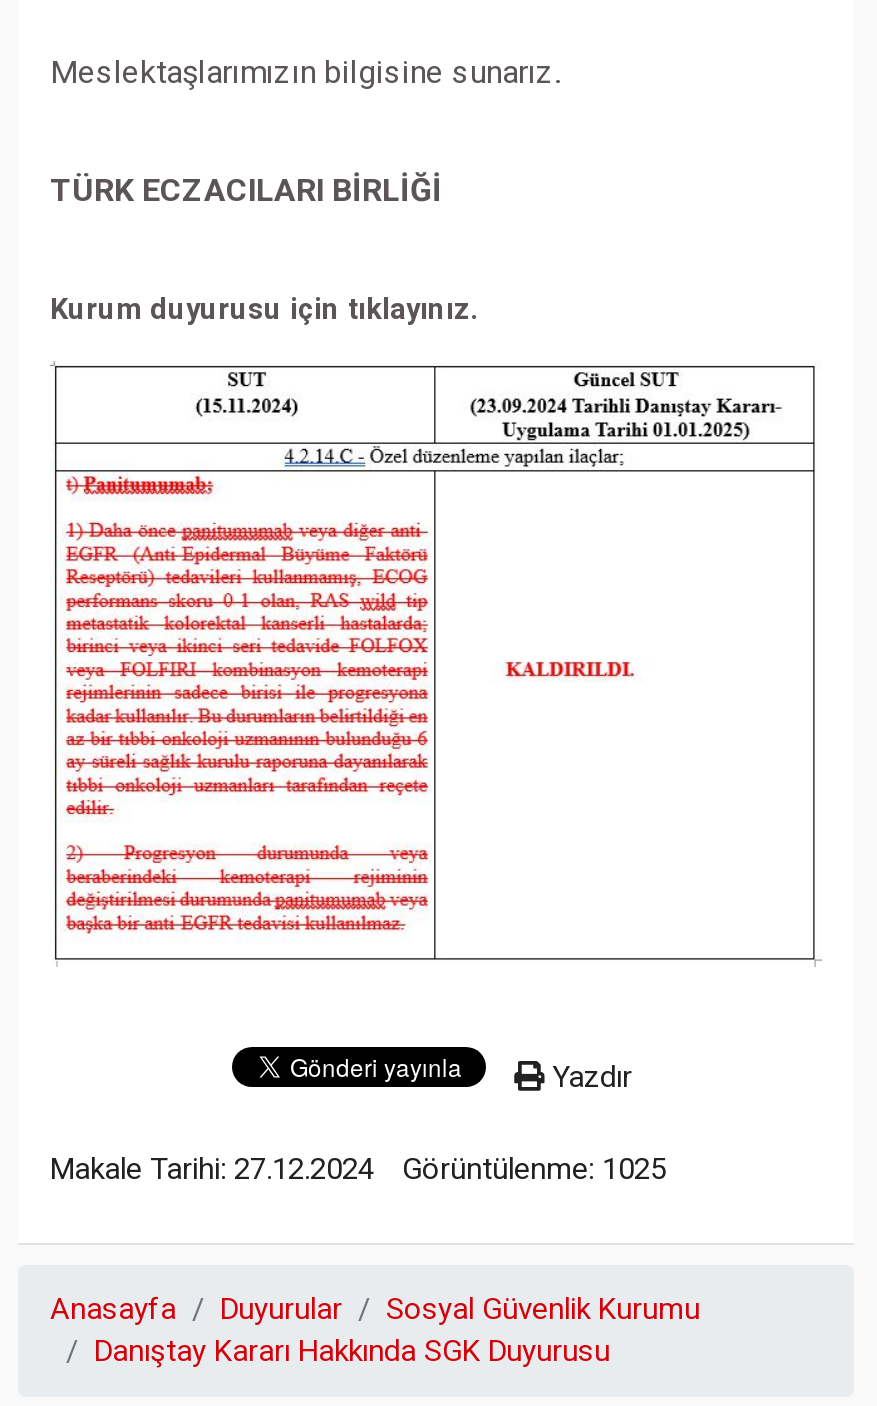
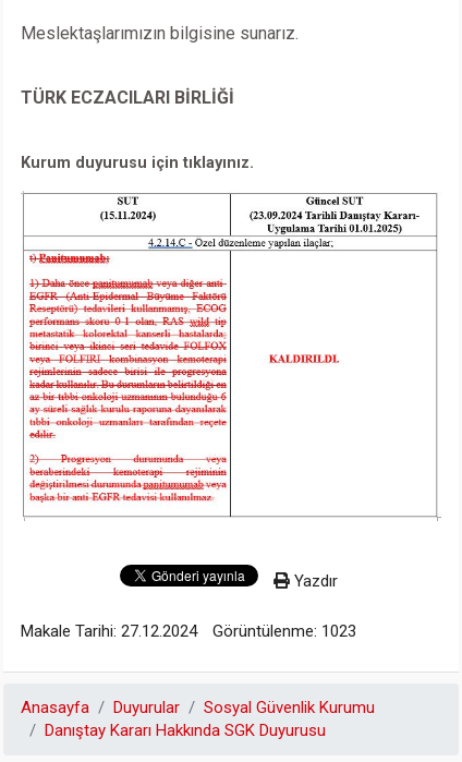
- Görüntülenme: 1025
+ Görüntülenme: 1023
